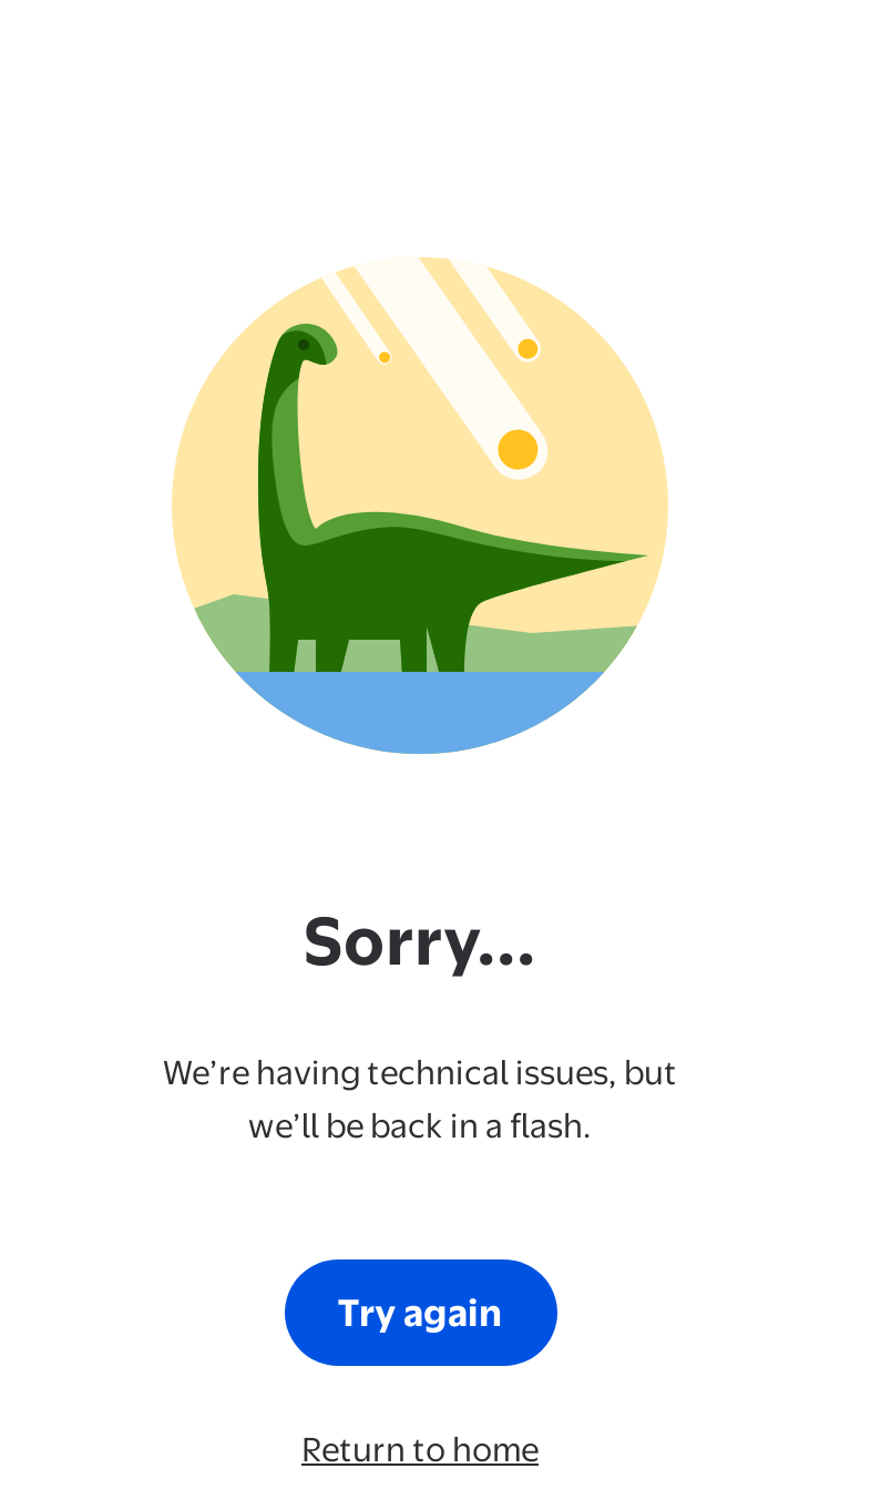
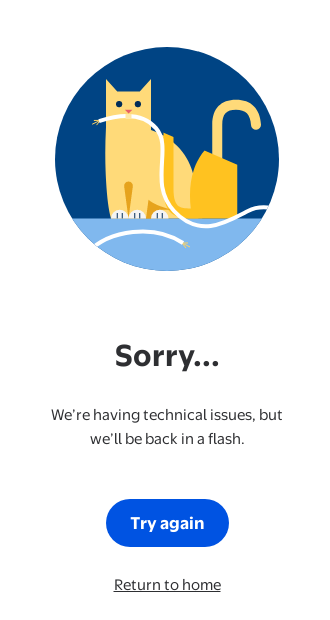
- [image]
+ [image]
